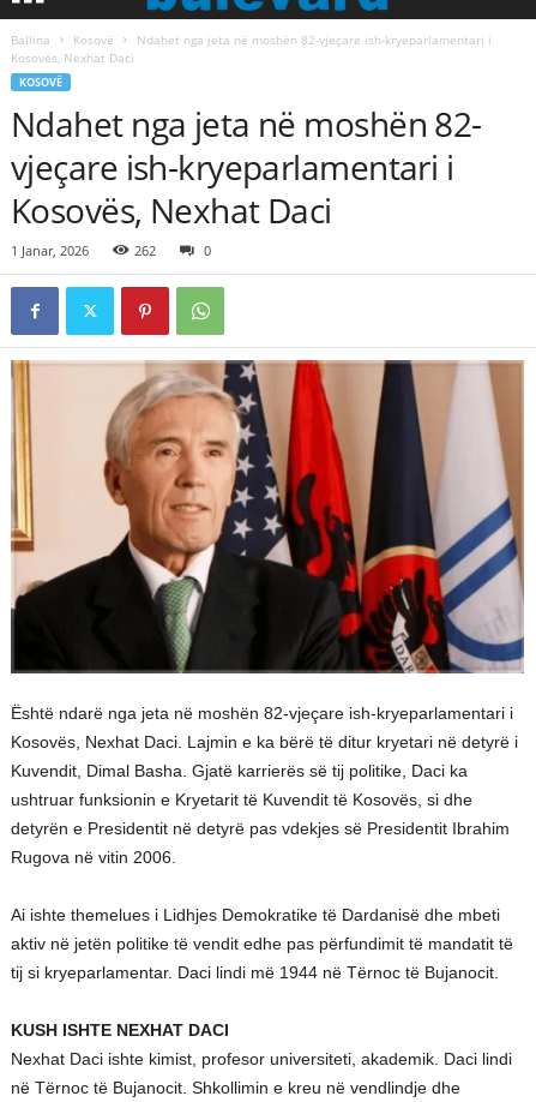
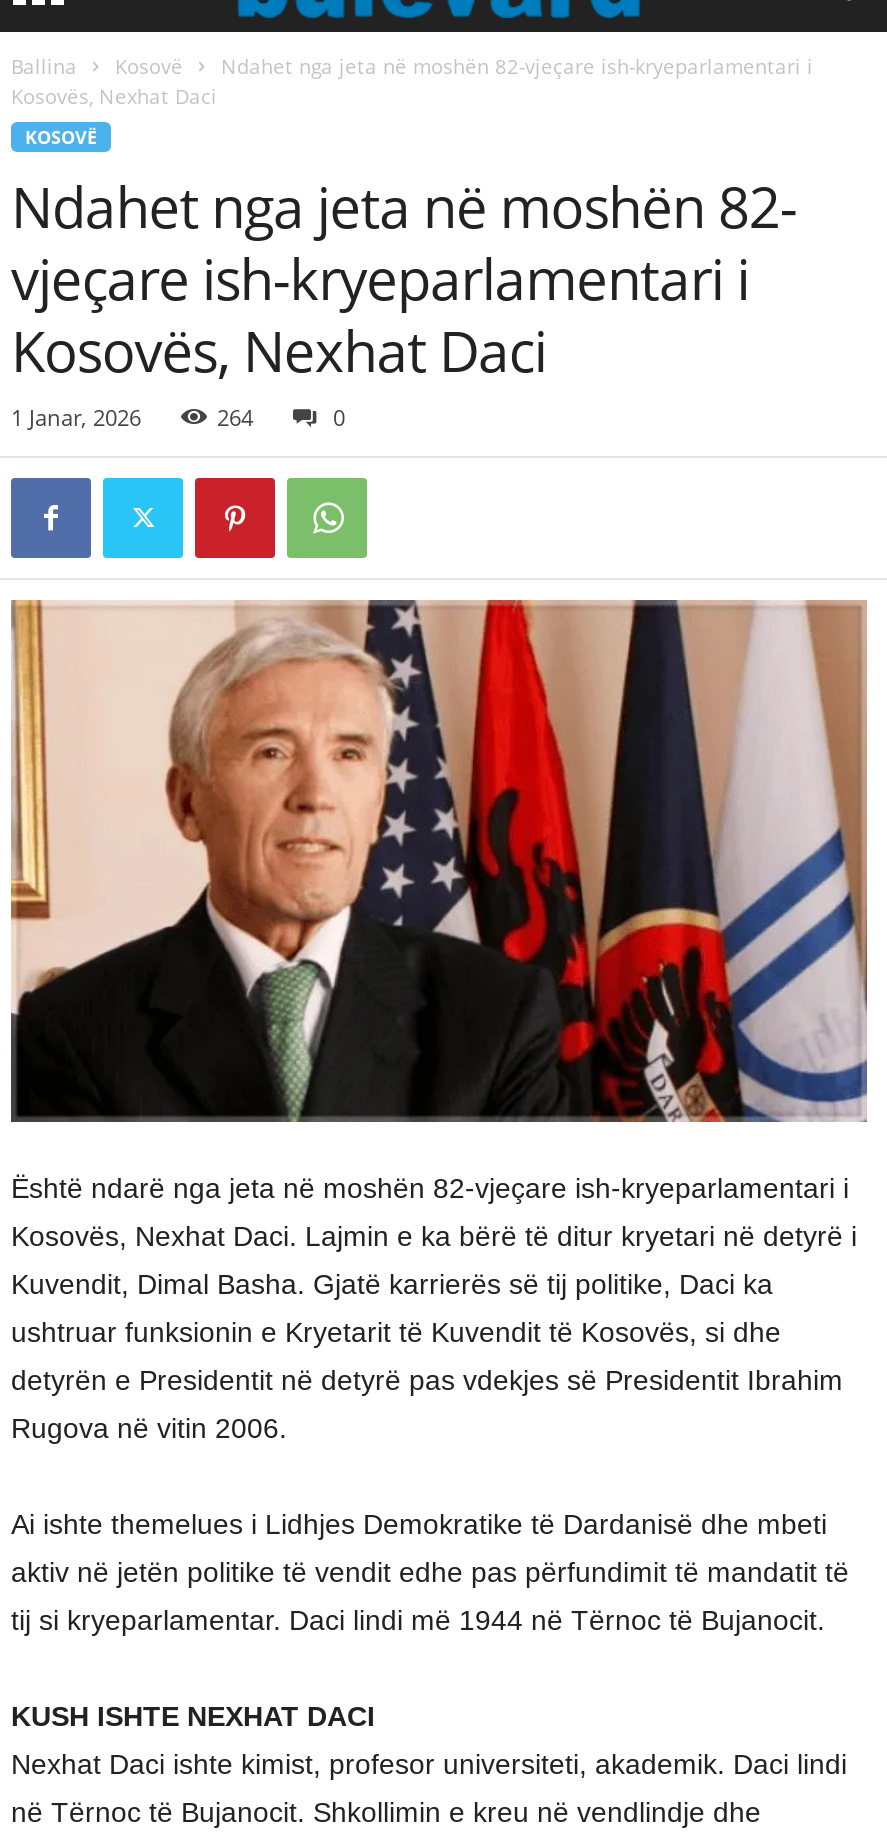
- 262
+ 264
